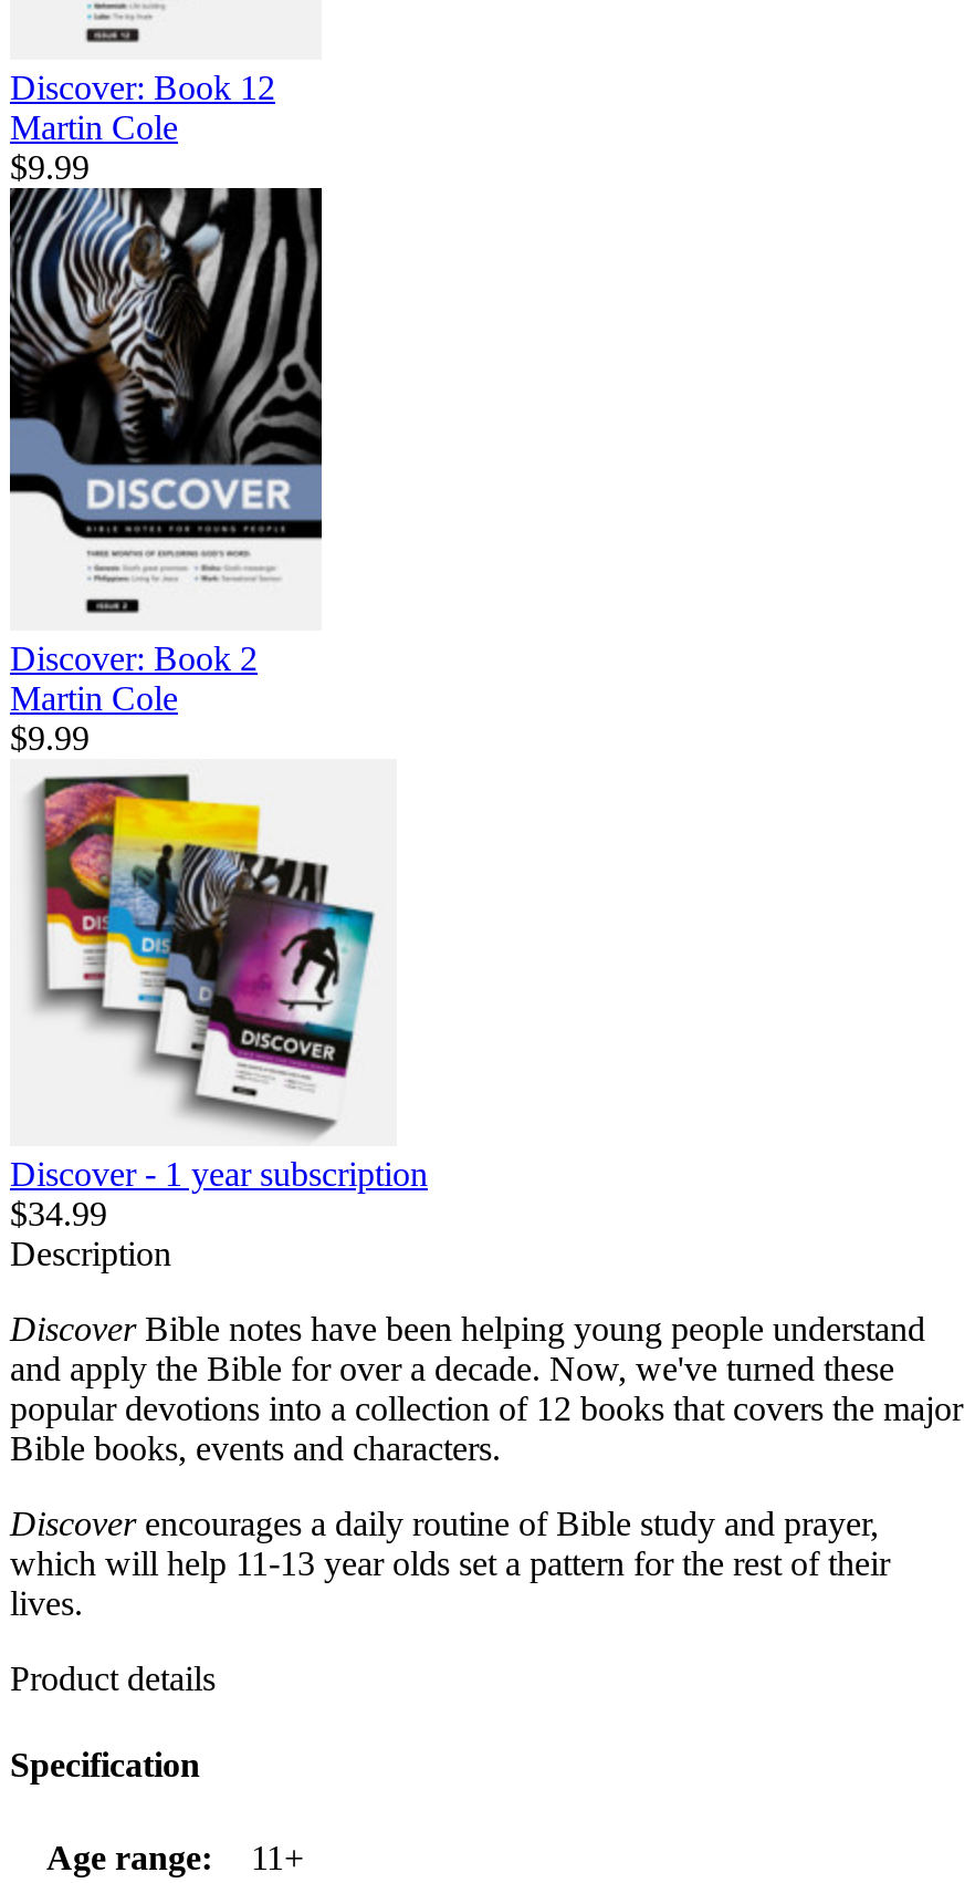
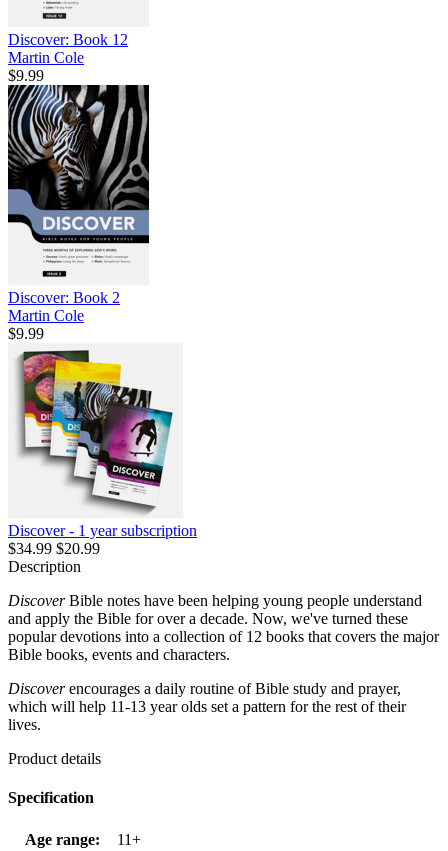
- $34.99
+ $34.99 $20.99
